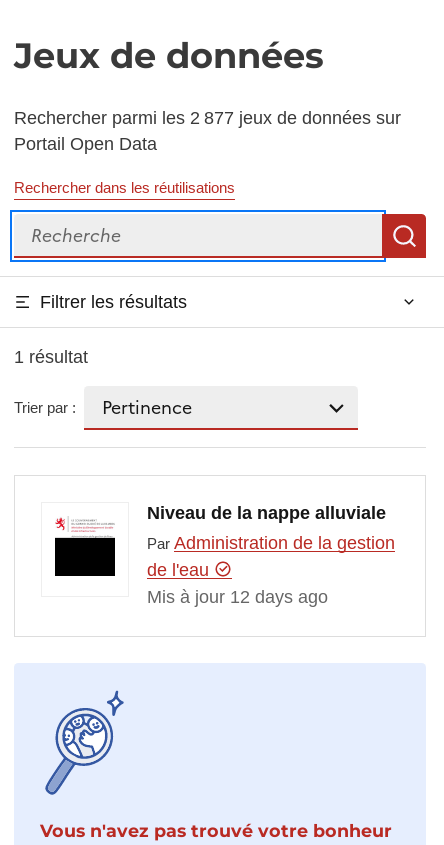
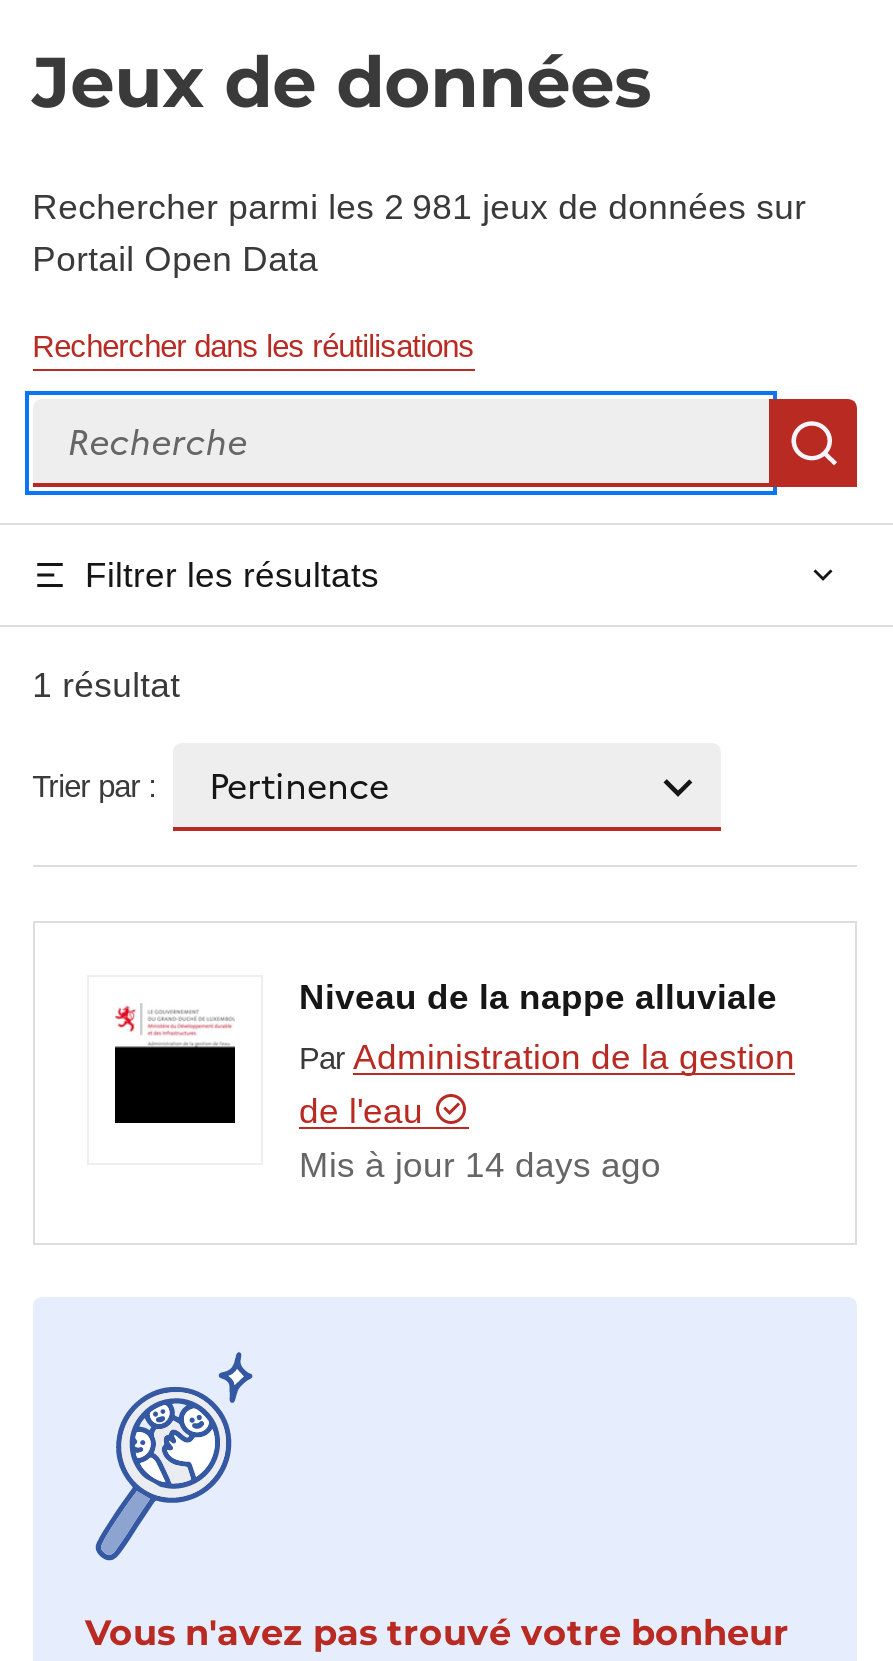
- Rechercher parmi les 2 877 jeux de données sur
+ Rechercher parmi les 2 981 jeux de données sur

- Mis à jour 12 days ago
+ Mis à jour 14 days ago
